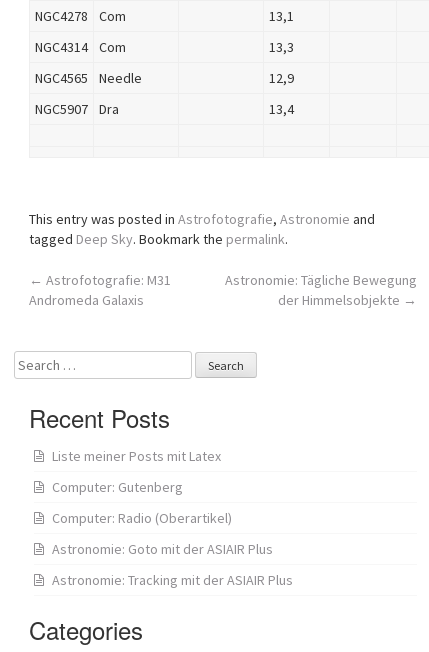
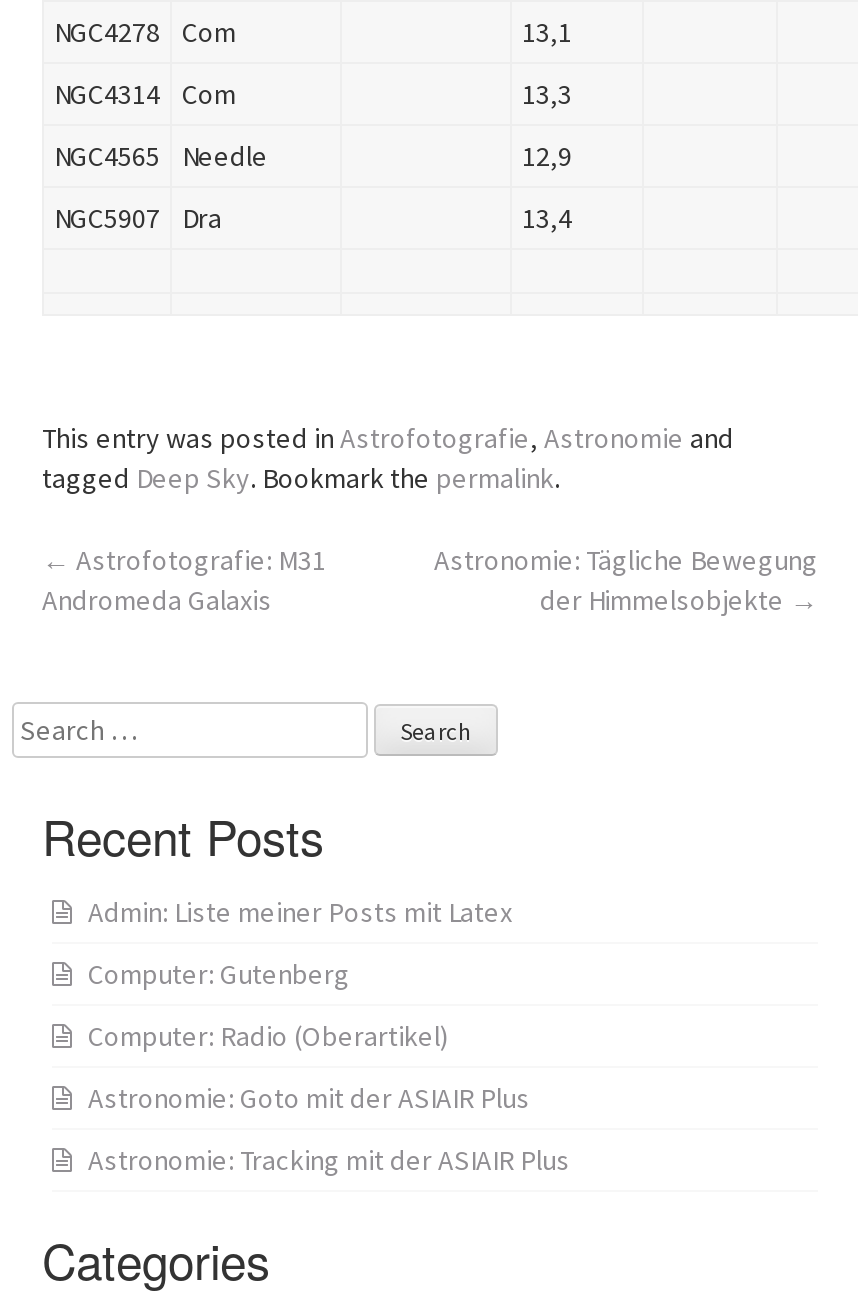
- Liste meiner Posts mit Latex
+ Admin: Liste meiner Posts mit Latex
